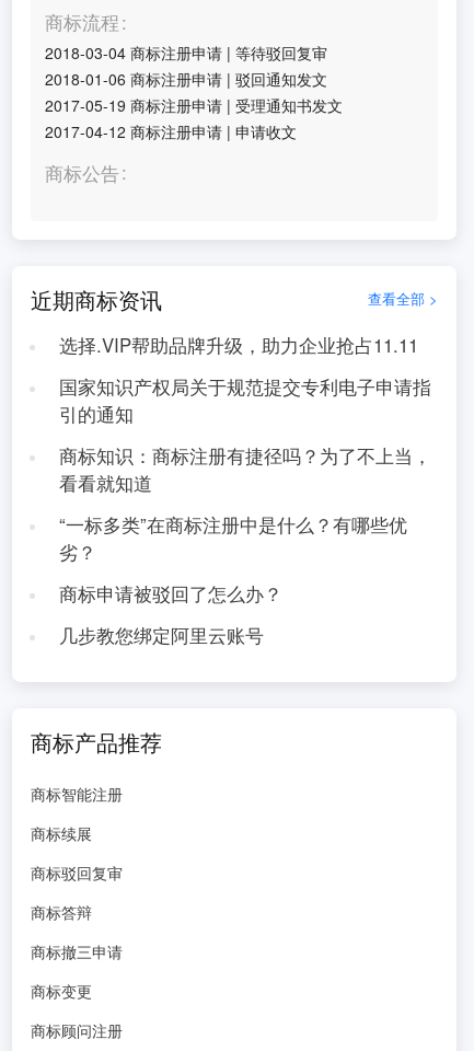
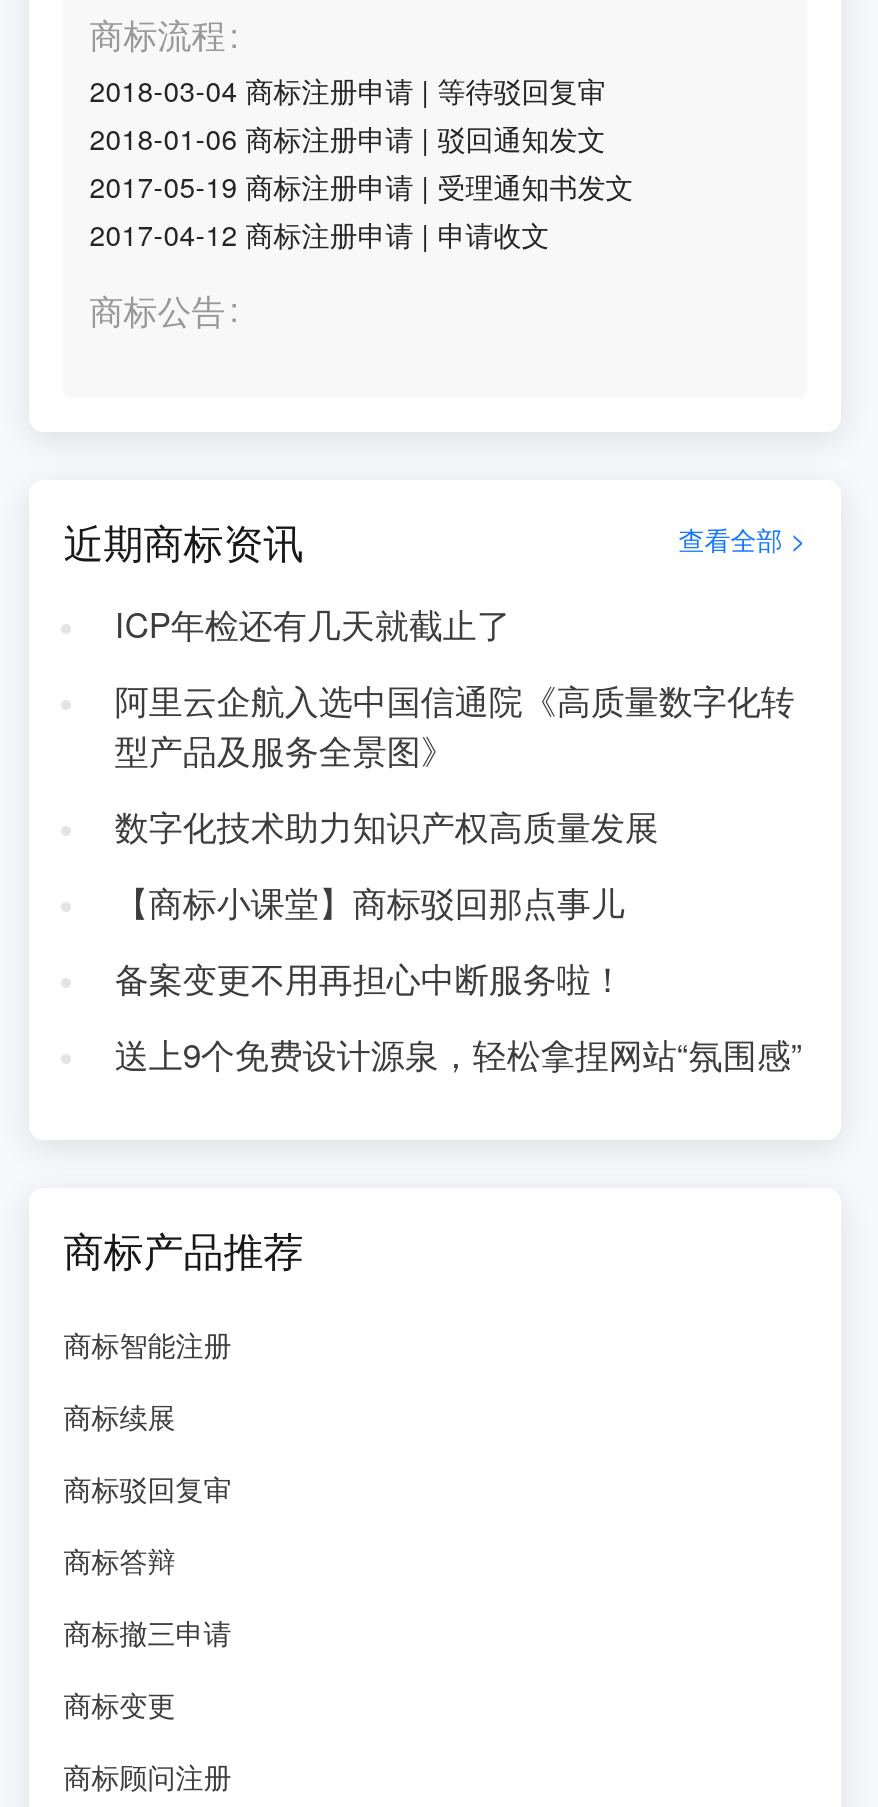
- 选择.VIP帮助品牌升级，助力企业抢占11.11
+ ICP年检还有几天就截止了

- 国家知识产权局关于规范提交专利电子申请指
- 引的通知
+ 阿里云企航入选中国信通院《高质量数字化转
+ 型产品及服务全景图》

- 商标知识：商标注册有捷径吗？为了不上当，
- 看看就知道
+ 数字化技术助力知识产权高质量发展

- “一标多类”在商标注册中是什么？有哪些优
- 劣？
+ 【商标小课堂】商标驳回那点事儿

- 商标申请被驳回了怎么办？
+ 备案变更不用再担心中断服务啦！

- 几步教您绑定阿里云账号
+ 送上9个免费设计源泉，轻松拿捏网站“氛围感”
